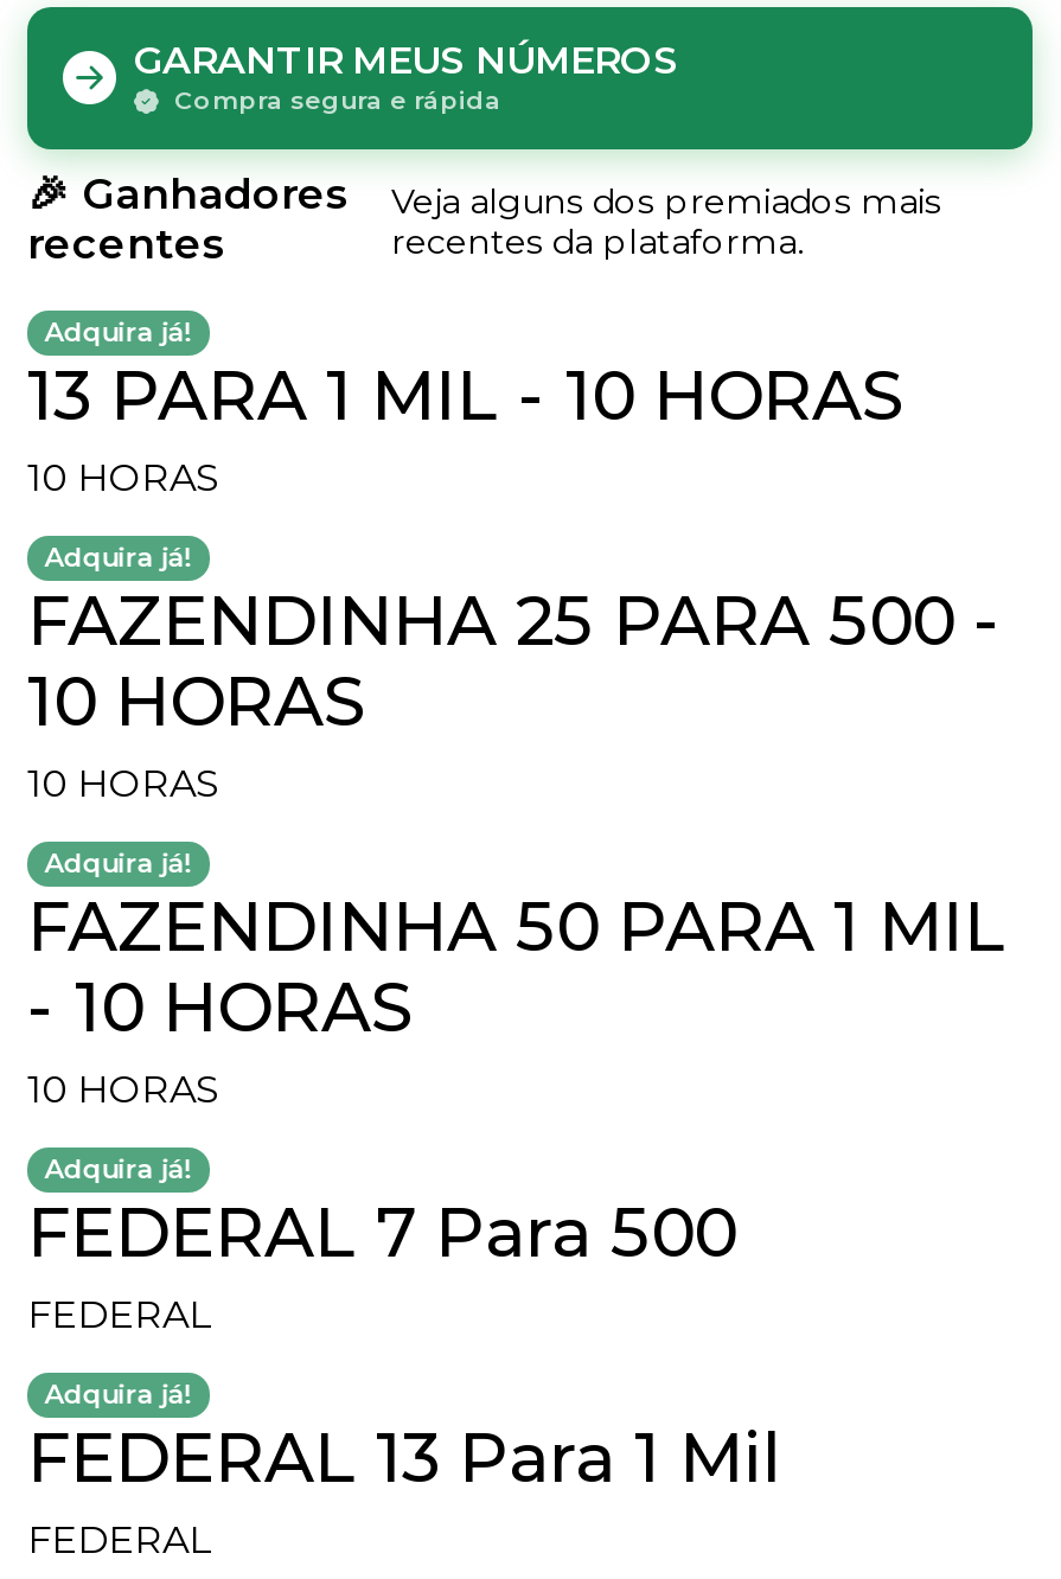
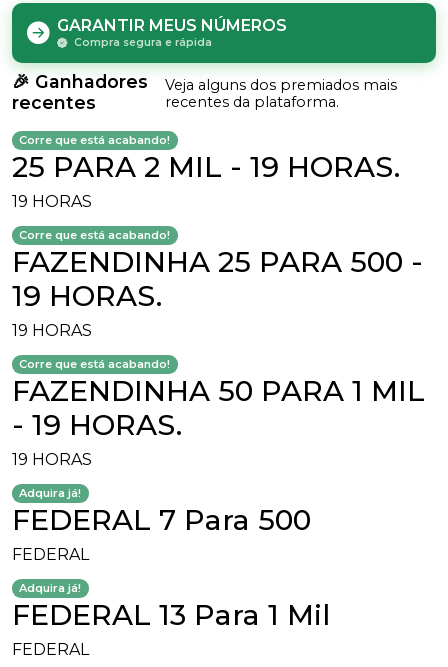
- Adquira já!
- 13 PARA 1 MIL - 10 HORAS
- 10 HORAS
+ Corre que está acabando!
+ 25 PARA 2 MIL - 19 HORAS.
+ 19 HORAS

- Adquira já!
+ Corre que está acabando!

- 10 HORAS
- 10 HORAS
+ 19 HORAS.
+ 19 HORAS

- Adquira já!
+ Corre que está acabando!

- - 10 HORAS
- 10 HORAS
+ - 19 HORAS.
+ 19 HORAS
